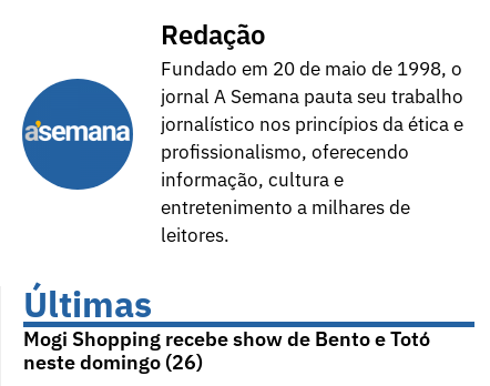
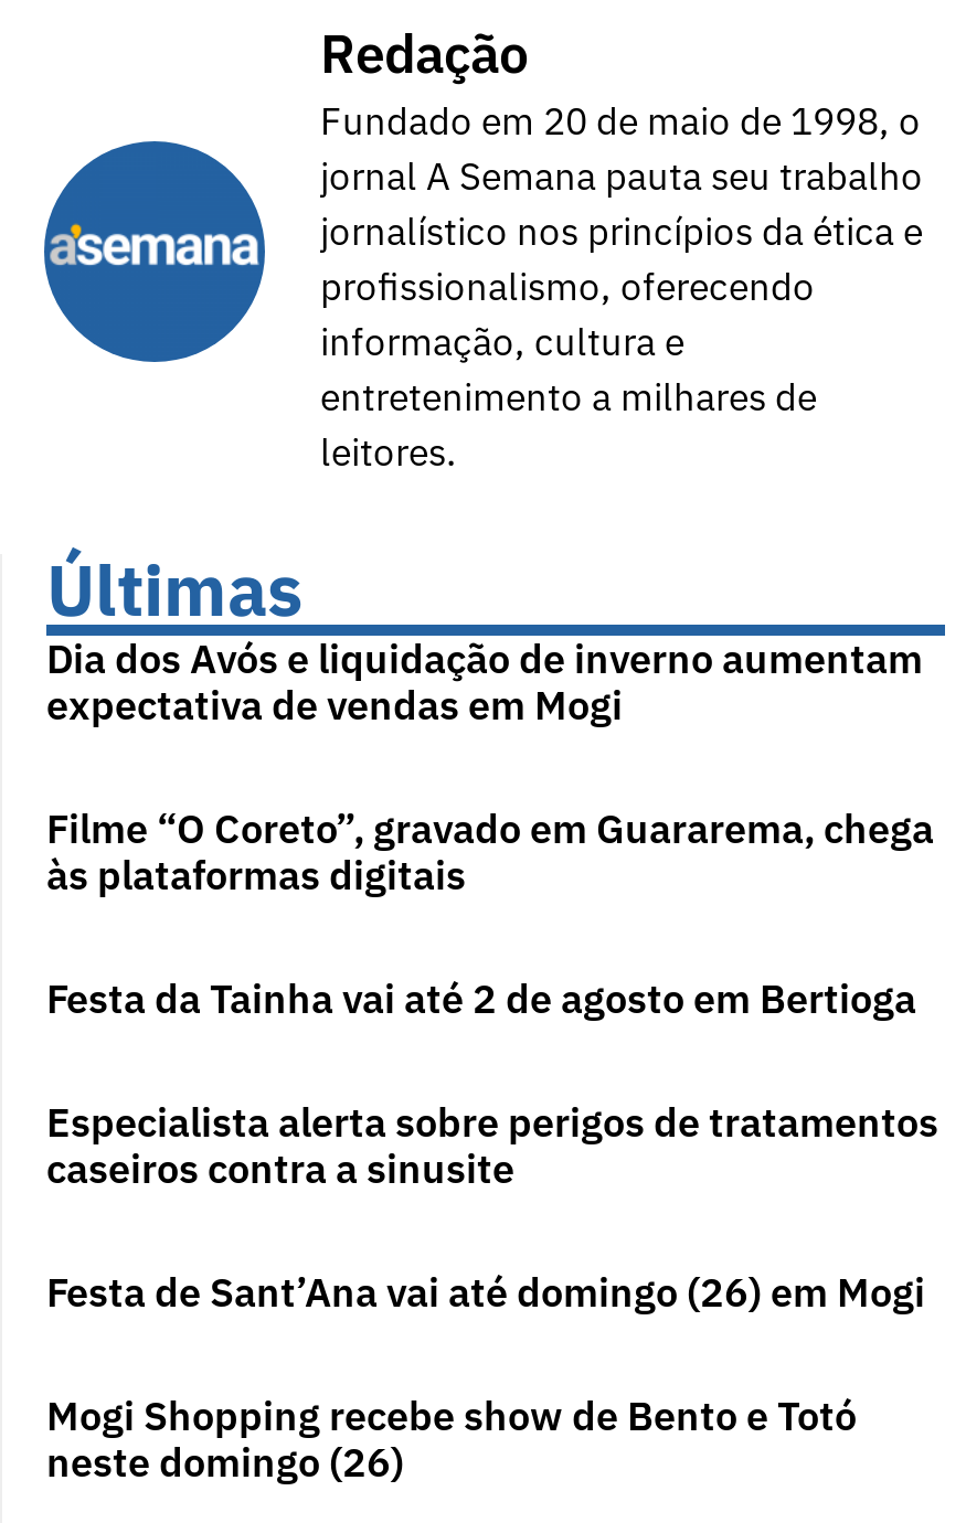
+ Dia dos Avós e liquidação de inverno aumentam
+ expectativa de vendas em Mogi
+ Filme “O Coreto”, gravado em Guararema, chega
+ às plataformas digitais
+ Festa da Tainha vai até 2 de agosto em Bertioga
+ Especialista alerta sobre perigos de tratamentos
+ caseiros contra a sinusite
+ Festa de Sant’Ana vai até domingo (26) em Mogi
